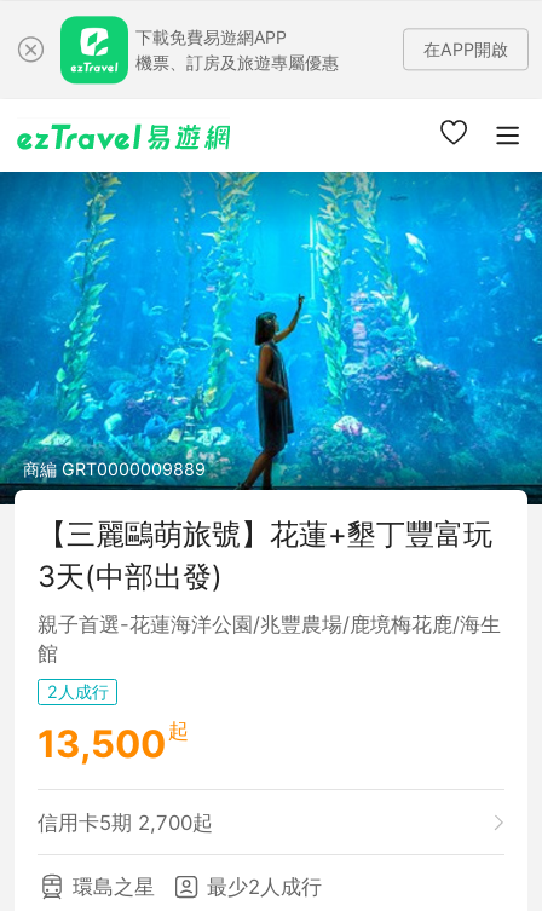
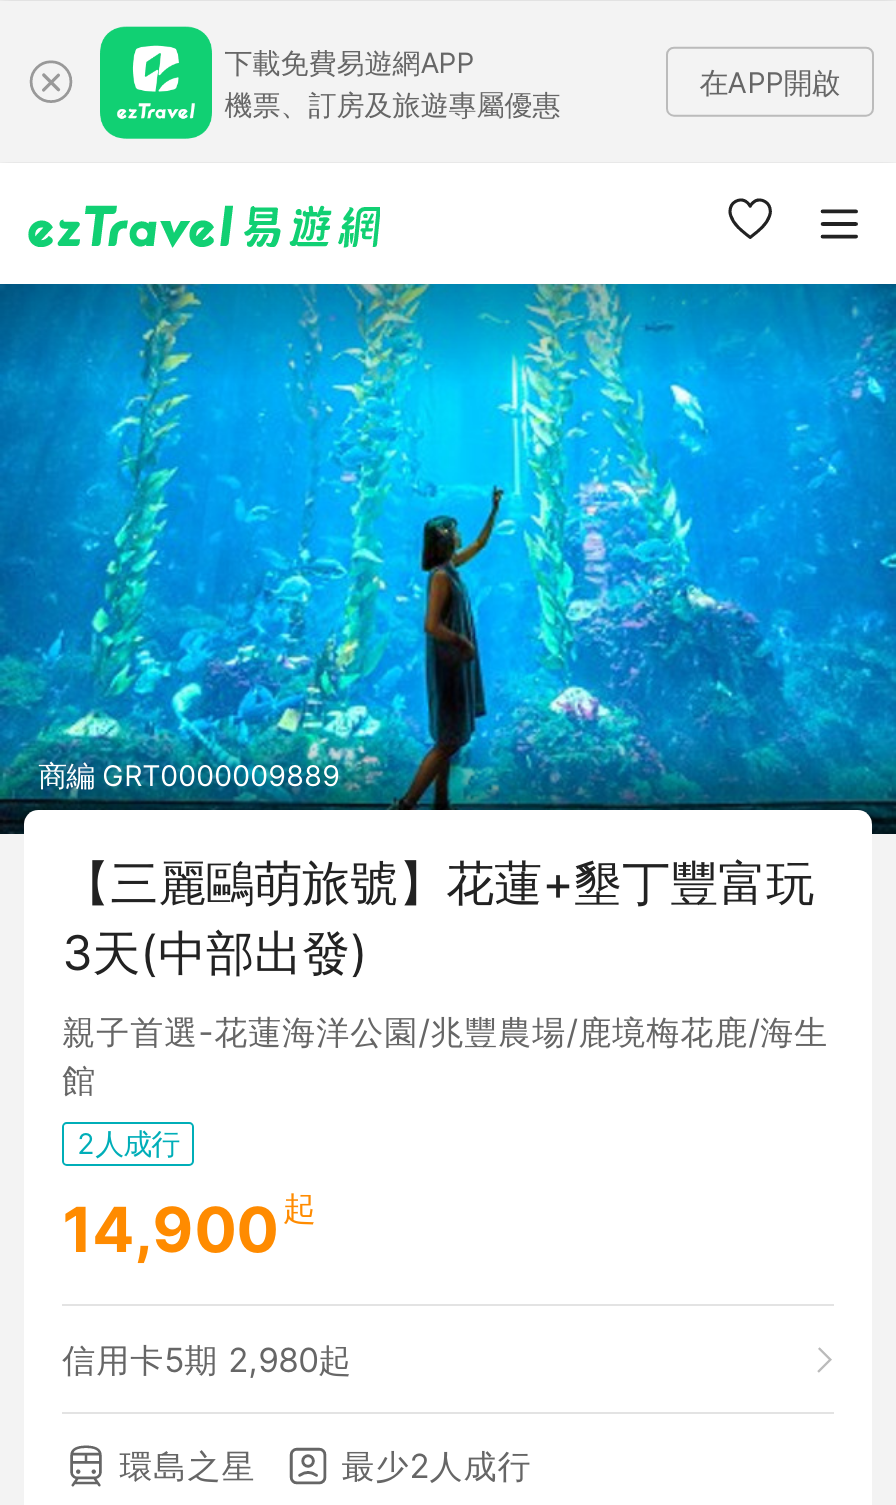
- 13,500 起
+ 14,900 起

- 信用卡5期 2,700起
+ 信用卡5期 2,980起
